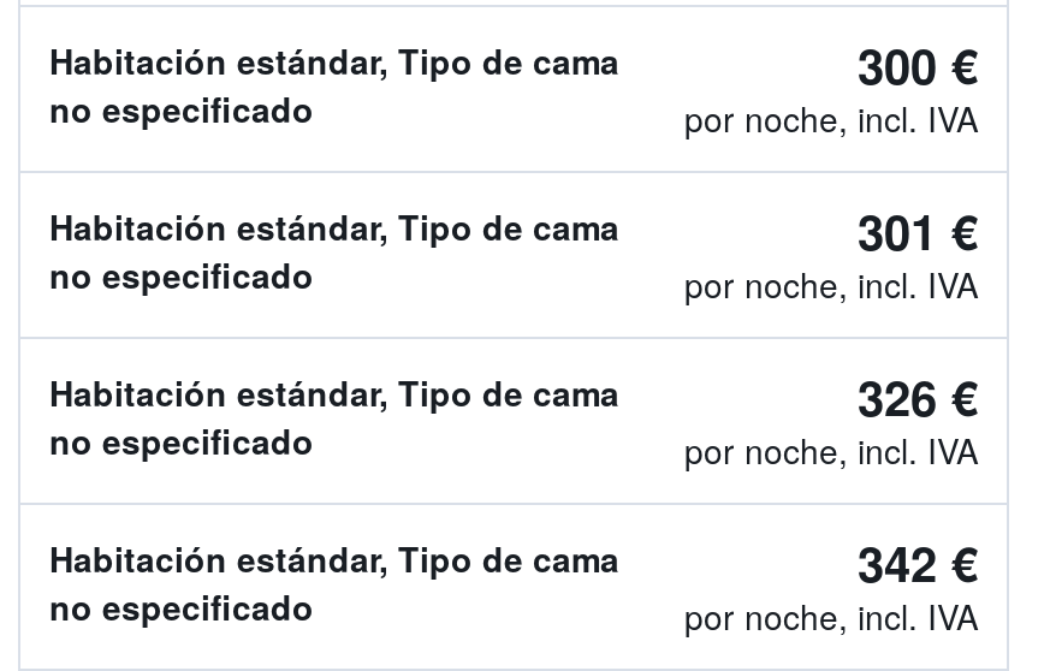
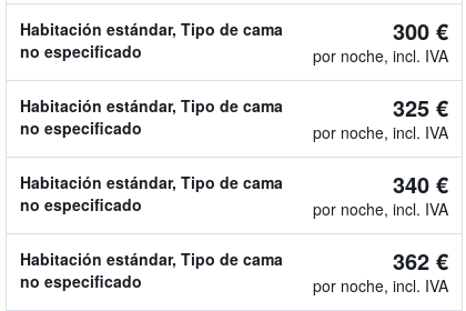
- 301 €
+ 325 €

- 326 €
+ 340 €

- 342 €
+ 362 €
